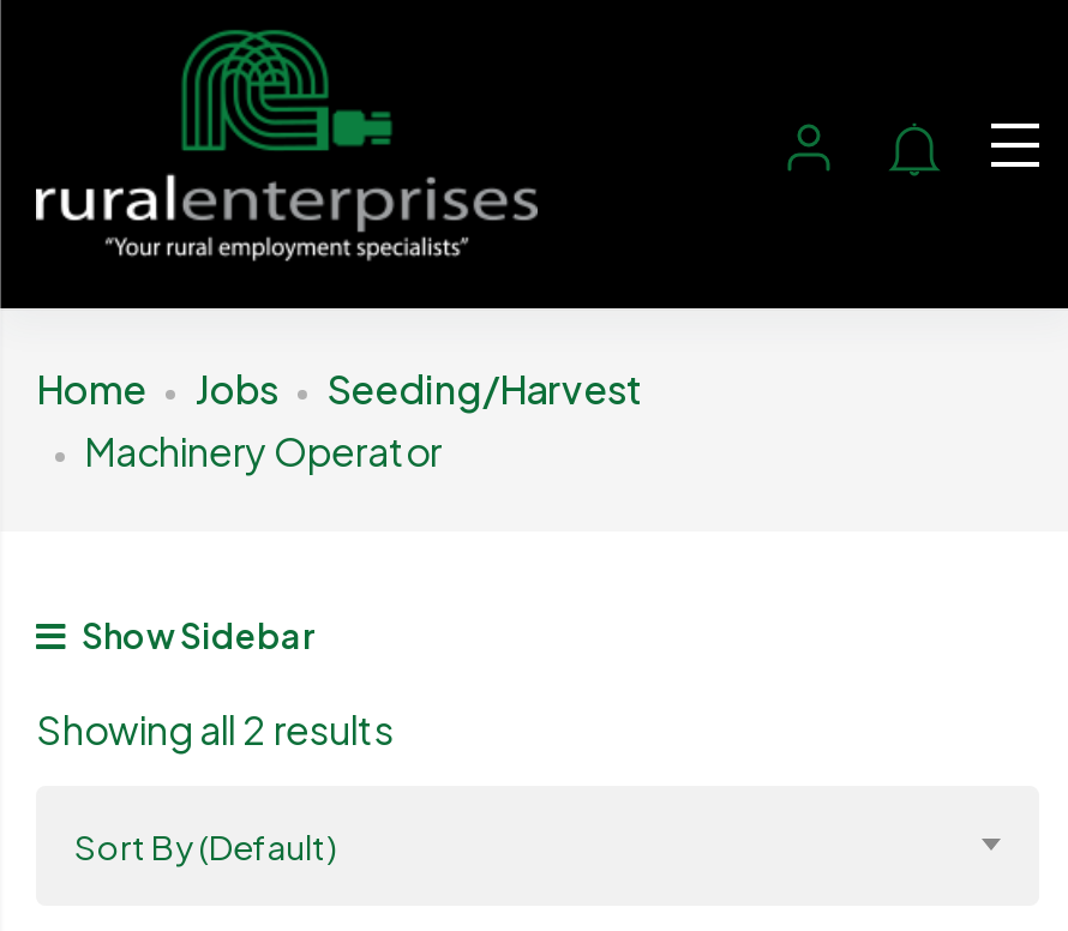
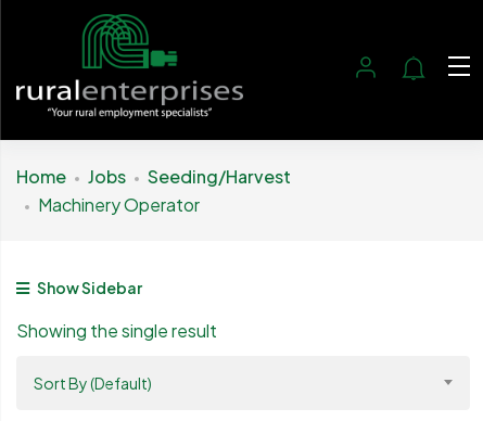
- Showing all 2 results
+ Showing the single result
